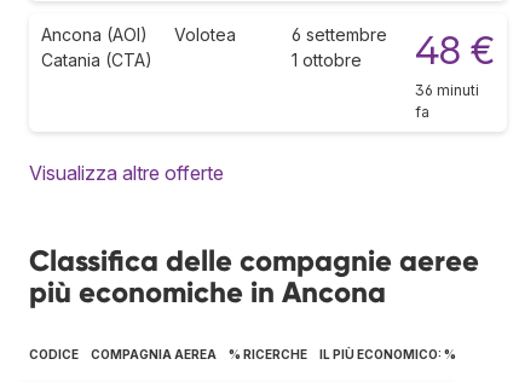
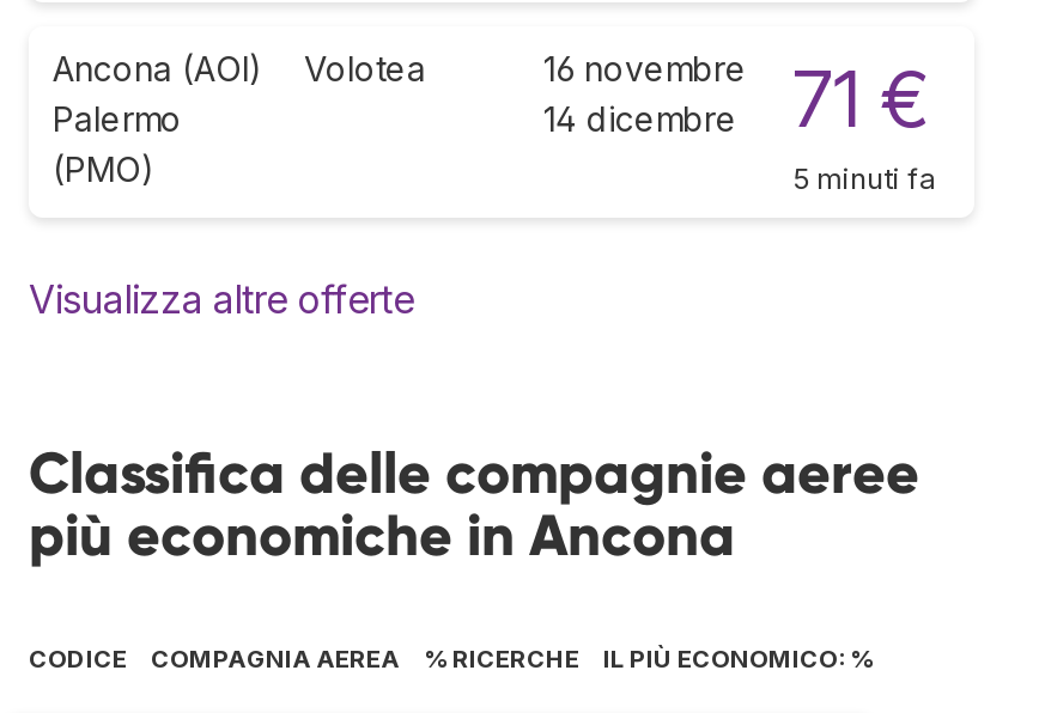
- 6 settembre
- 1 ottobre
- 48 €
- 36 minuti
- fa
+ 16 novembre
+ 14 dicembre
+ 71 €
+ 5 minuti fa

- Catania (CTA)
+ Palermo
+ (PMO)
